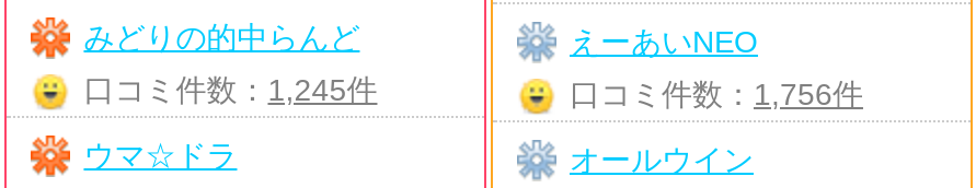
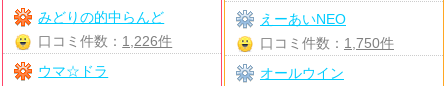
- 口コミ件数：1,245件
+ 口コミ件数：1,226件

- 口コミ件数：1,756件
+ 口コミ件数：1,750件
